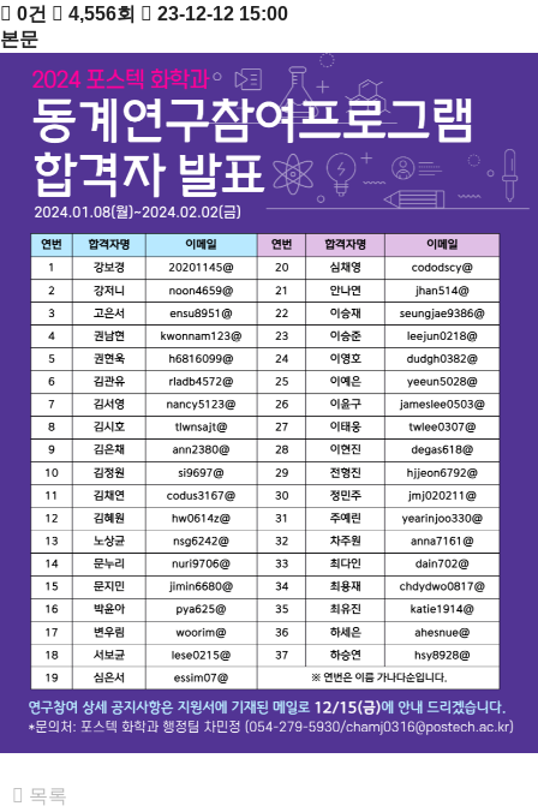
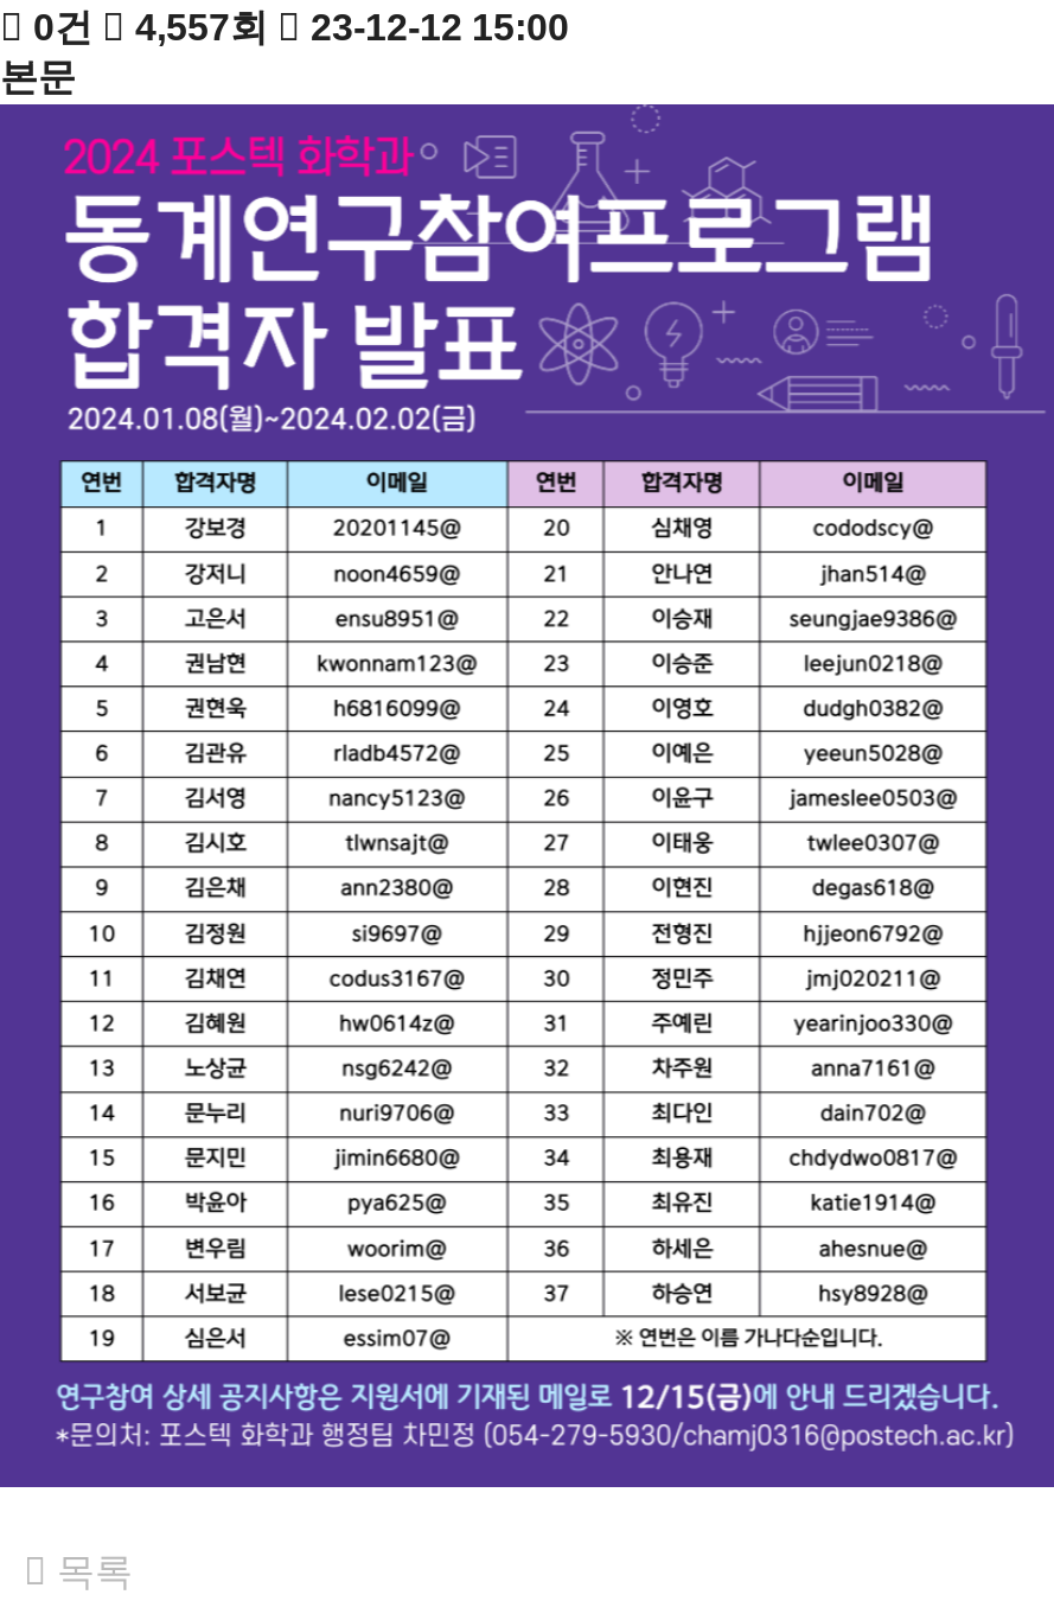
- 0건 4,556회 23-12-12 15:00
+ 0건 4,557회 23-12-12 15:00
